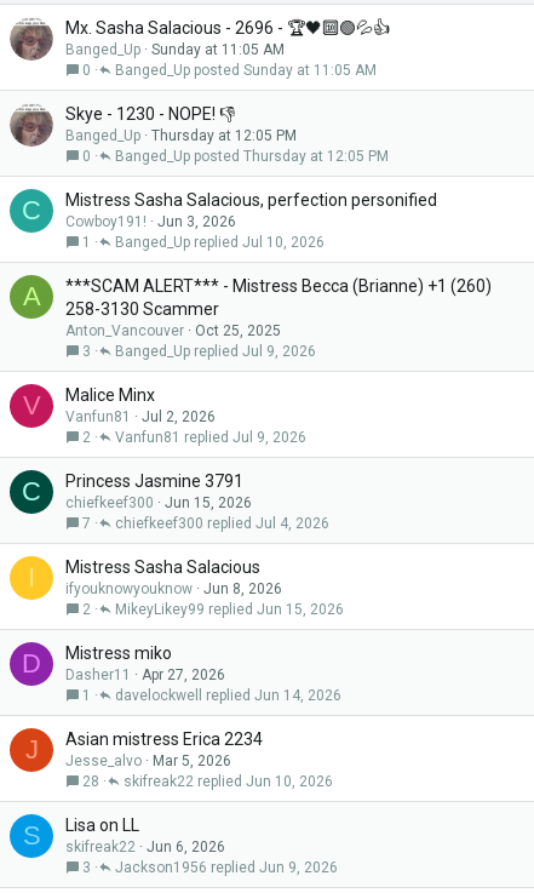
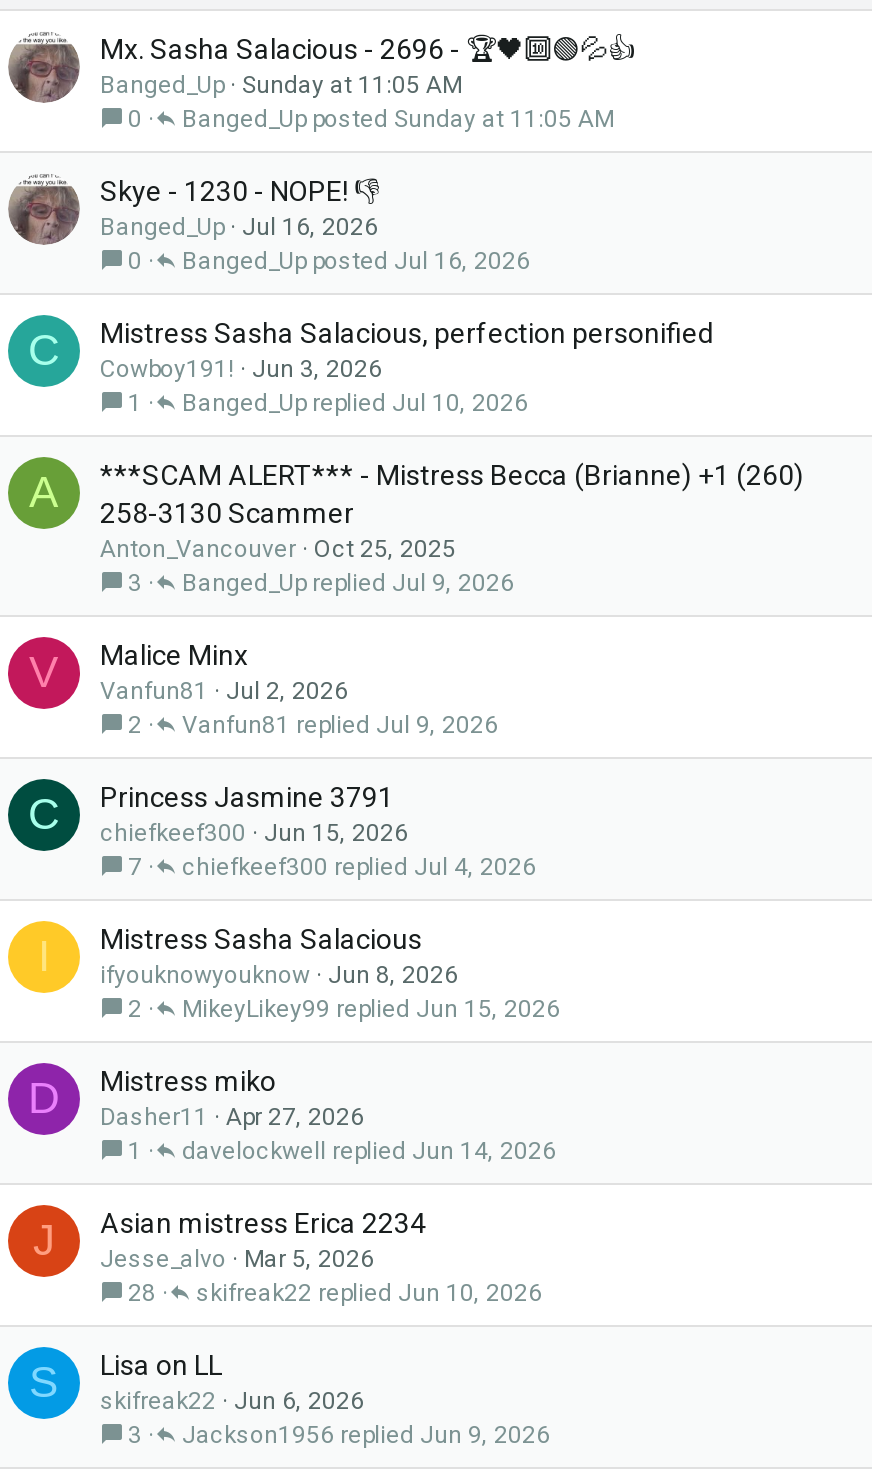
- Thursday at 12:05 PM
+ Jul 16, 2026

- Thursday at 12:05 PM
+ Jul 16, 2026
